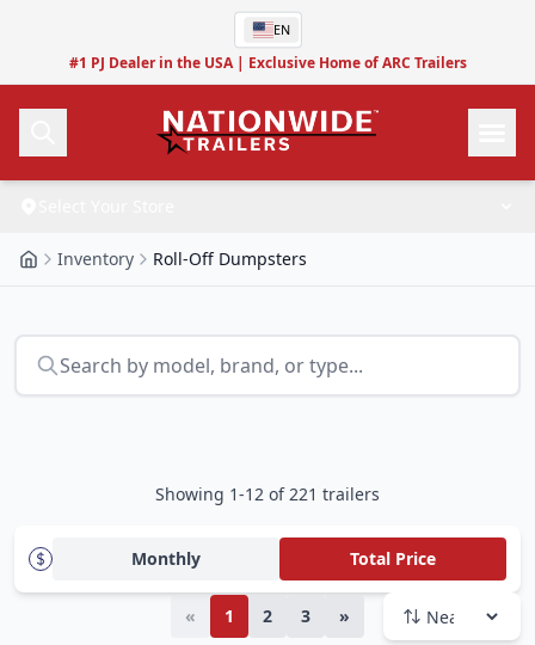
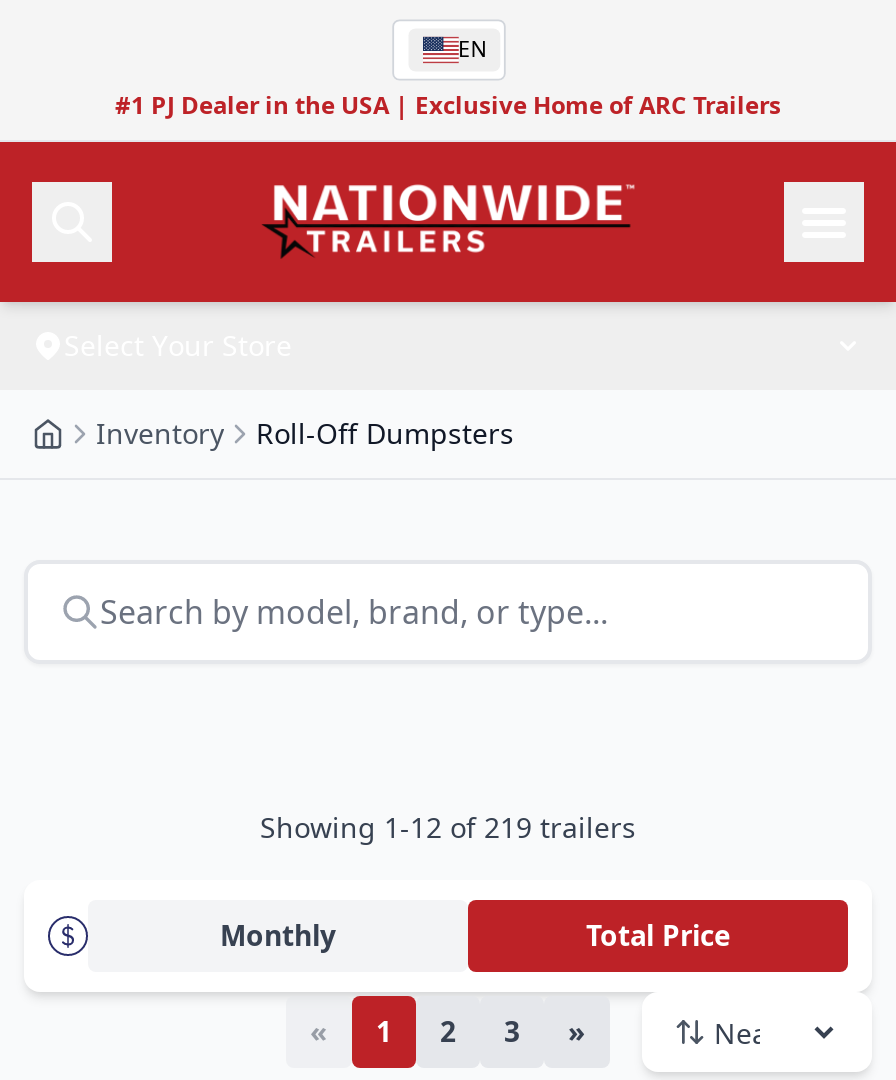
- Showing 1 -12 of 221 trailers
+ Showing 1 -12 of 219 trailers
